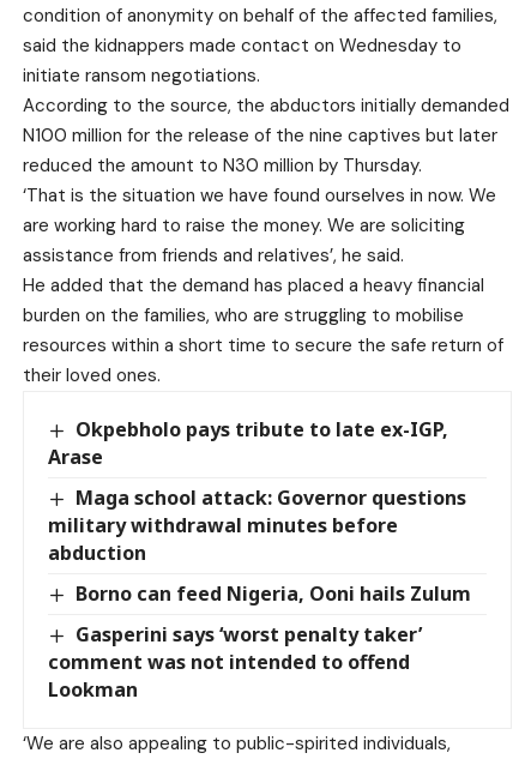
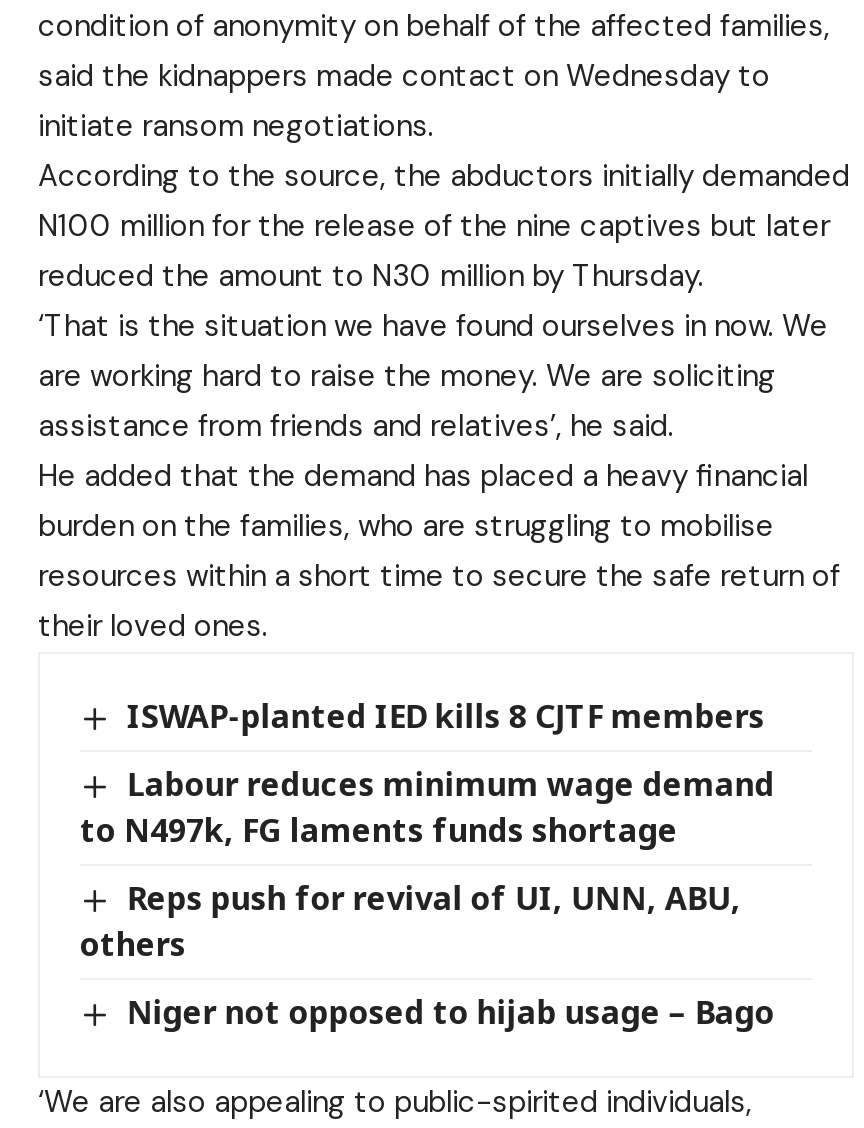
- Okpebholo pays tribute to late ex-IGP,
- Arase
+ ISWAP-planted IED kills 8 CJTF members

- Maga school attack: Governor questions
- military withdrawal minutes before
- abduction
+ Labour reduces minimum wage demand
+ to N497k, FG laments funds shortage

- Borno can feed Nigeria, Ooni hails Zulum
+ Reps push for revival of UI, UNN, ABU,
+ others

- Gasperini says ‘worst penalty taker’
- comment was not intended to offend
- Lookman
+ Niger not opposed to hijab usage – Bago
